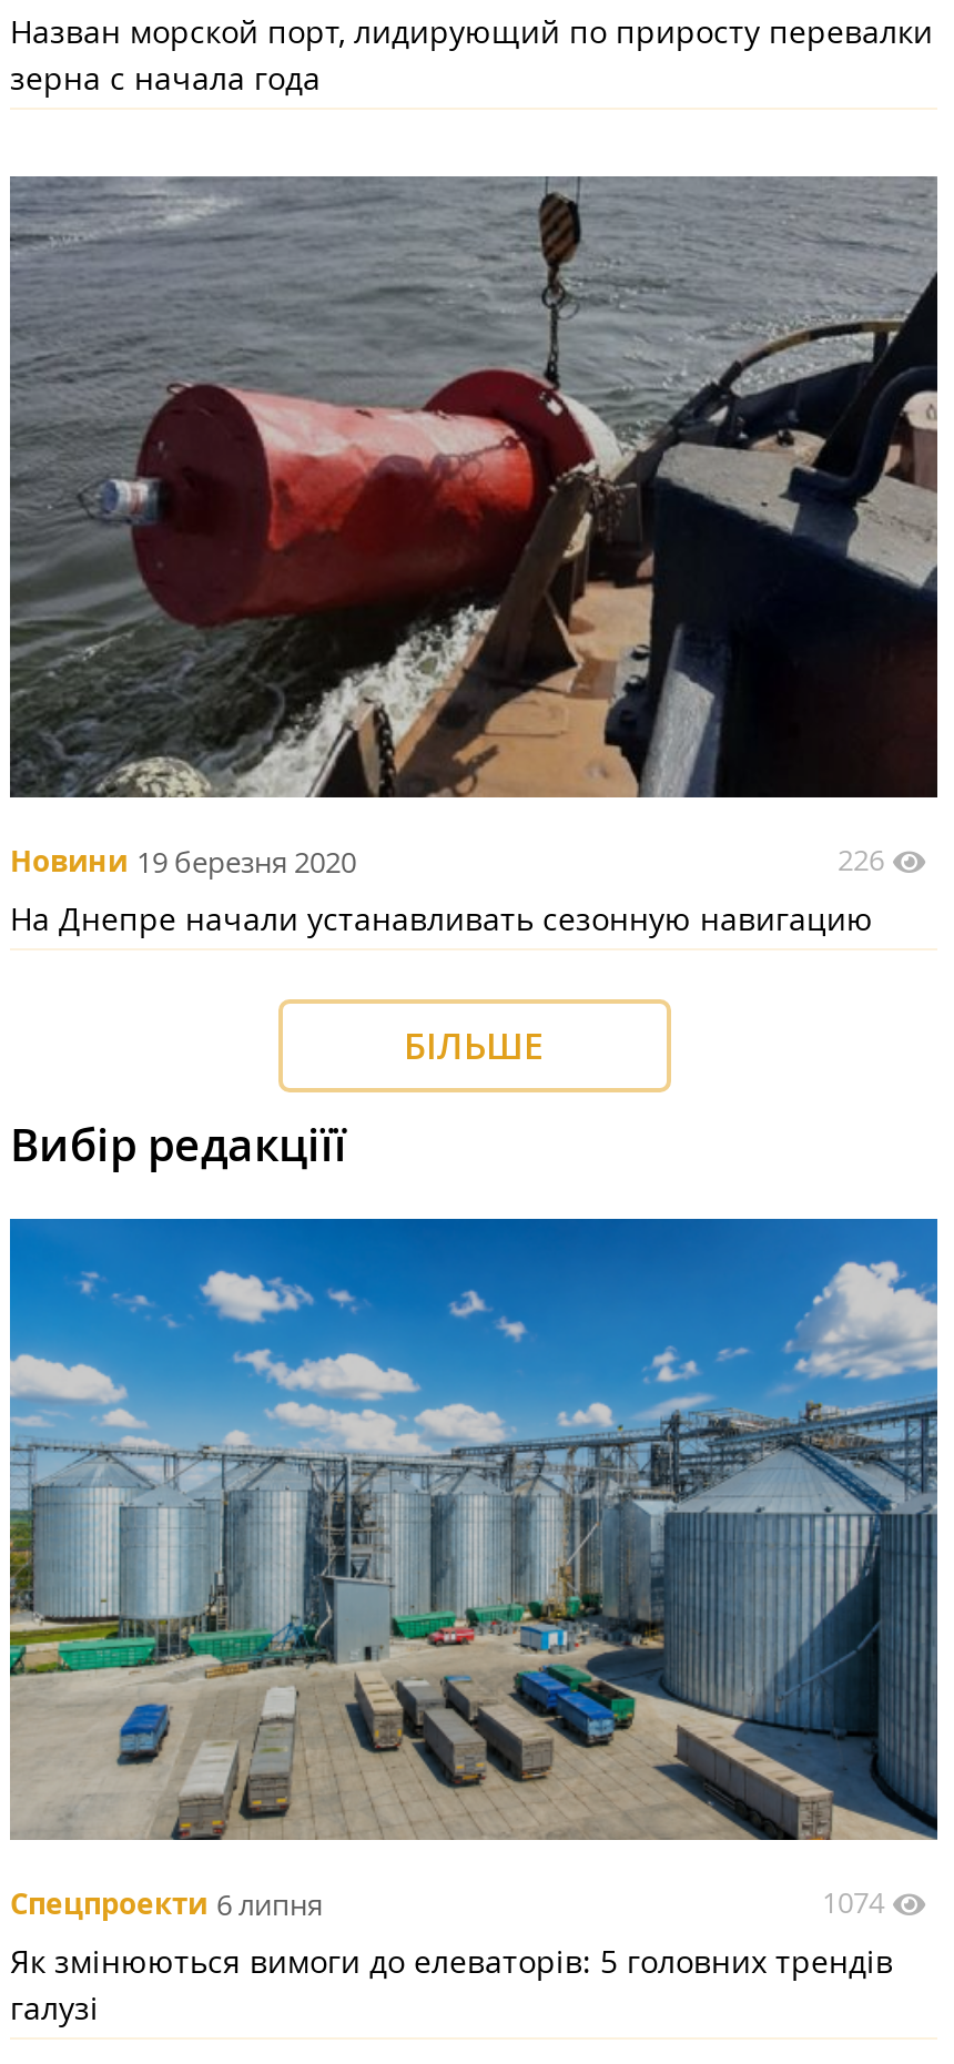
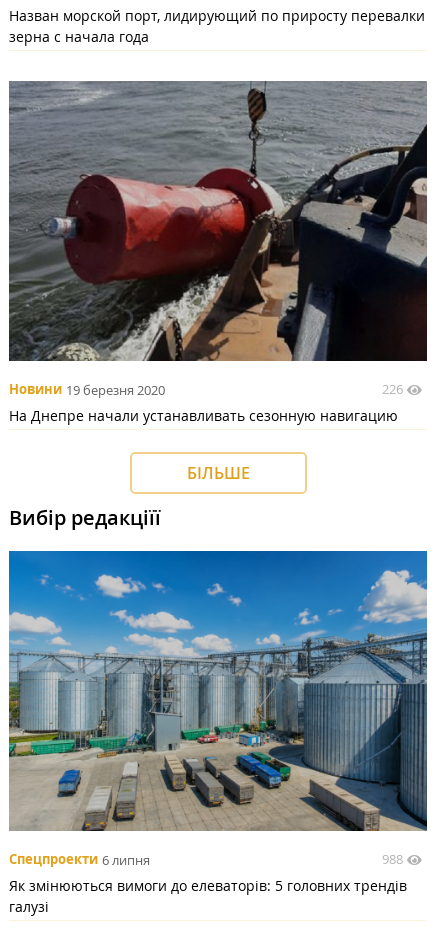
- 1074
+ 988
